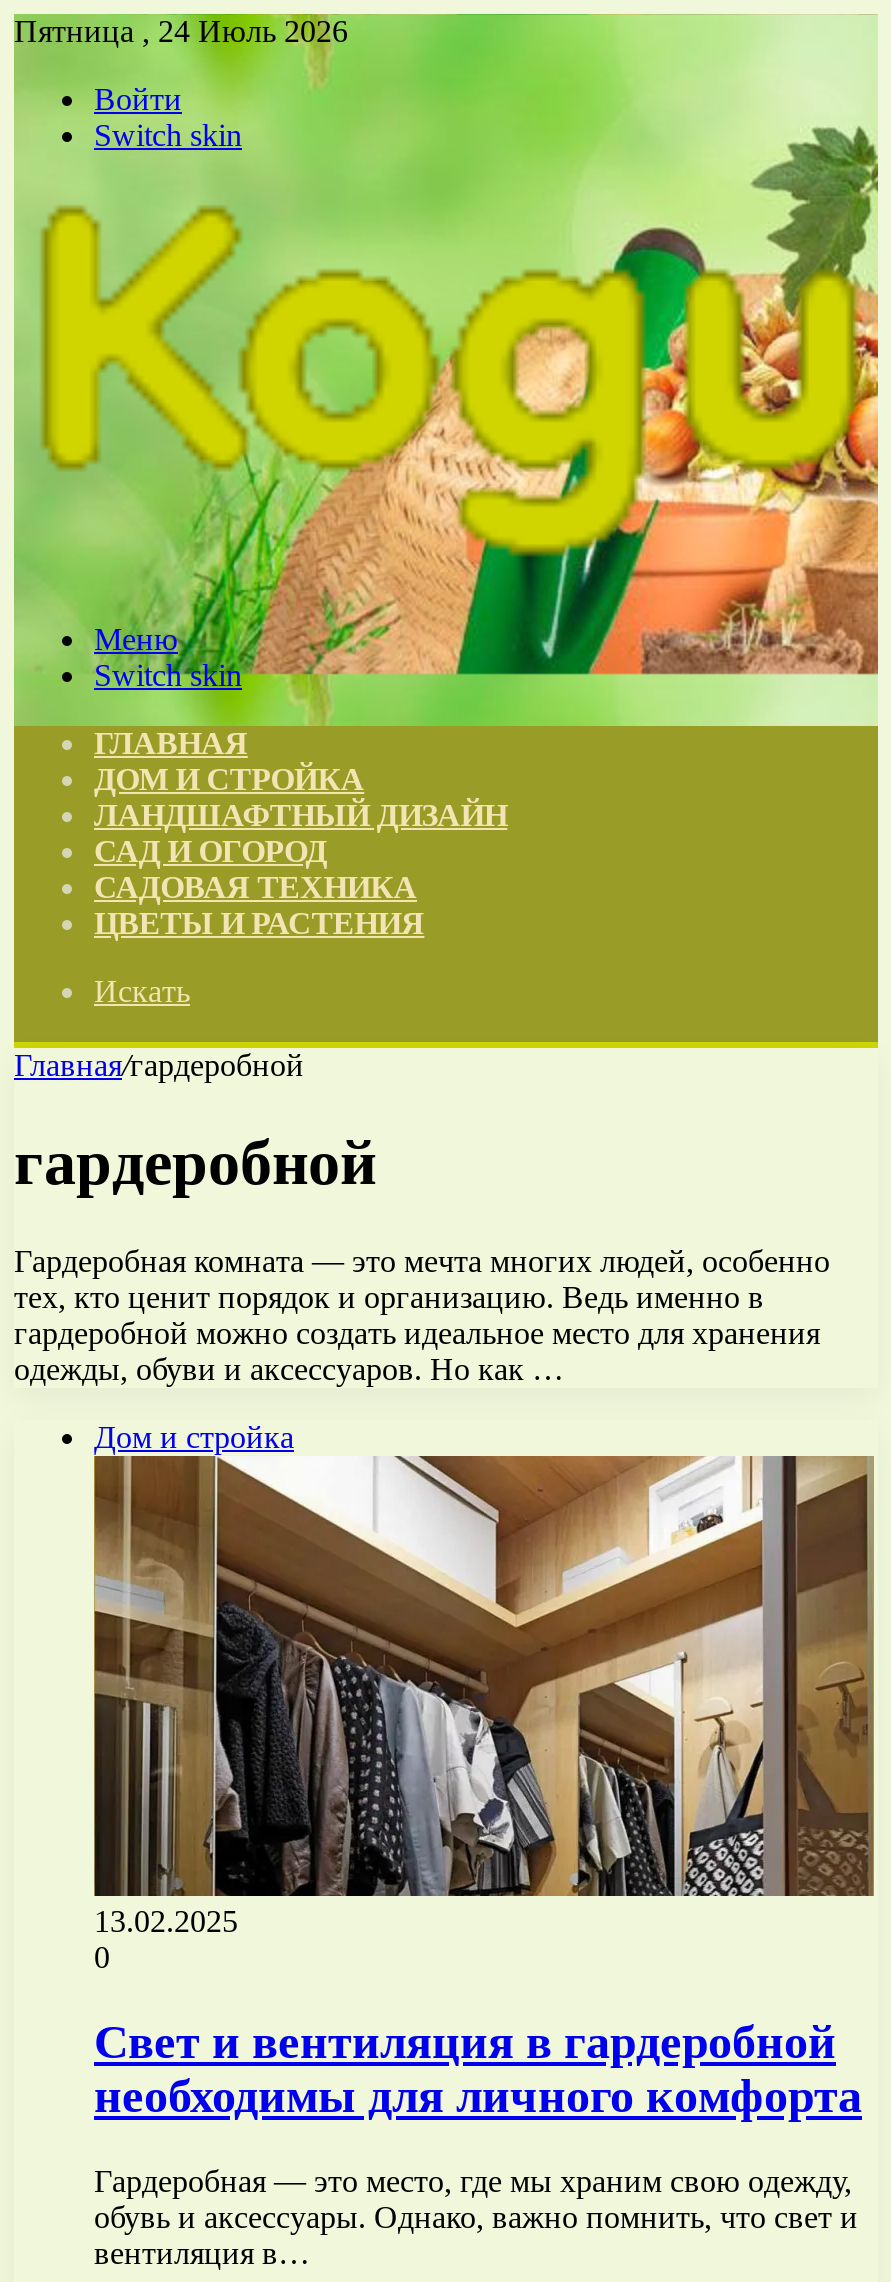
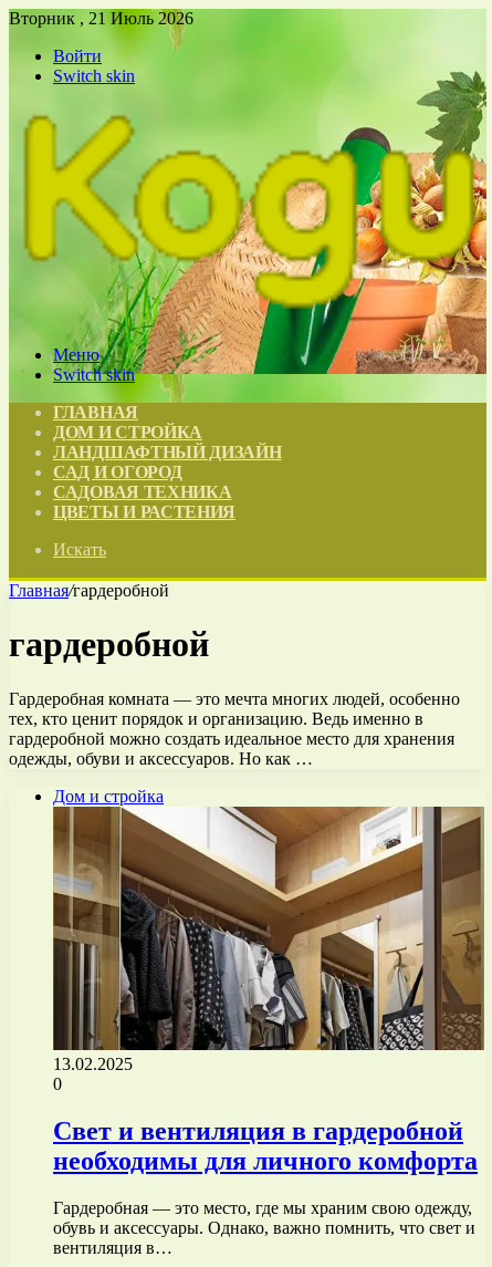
- Пятница , 24 Июль 2026
+ Вторник , 21 Июль 2026
